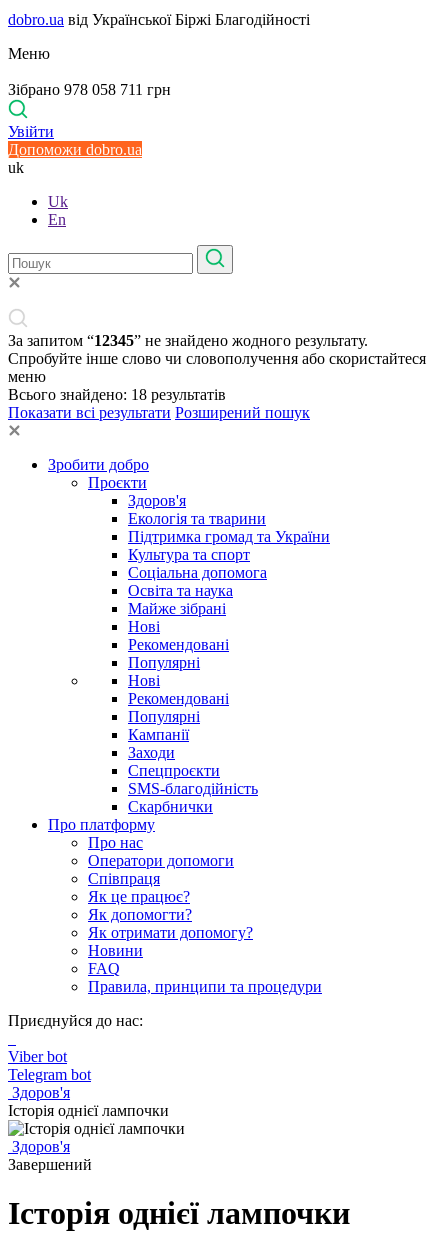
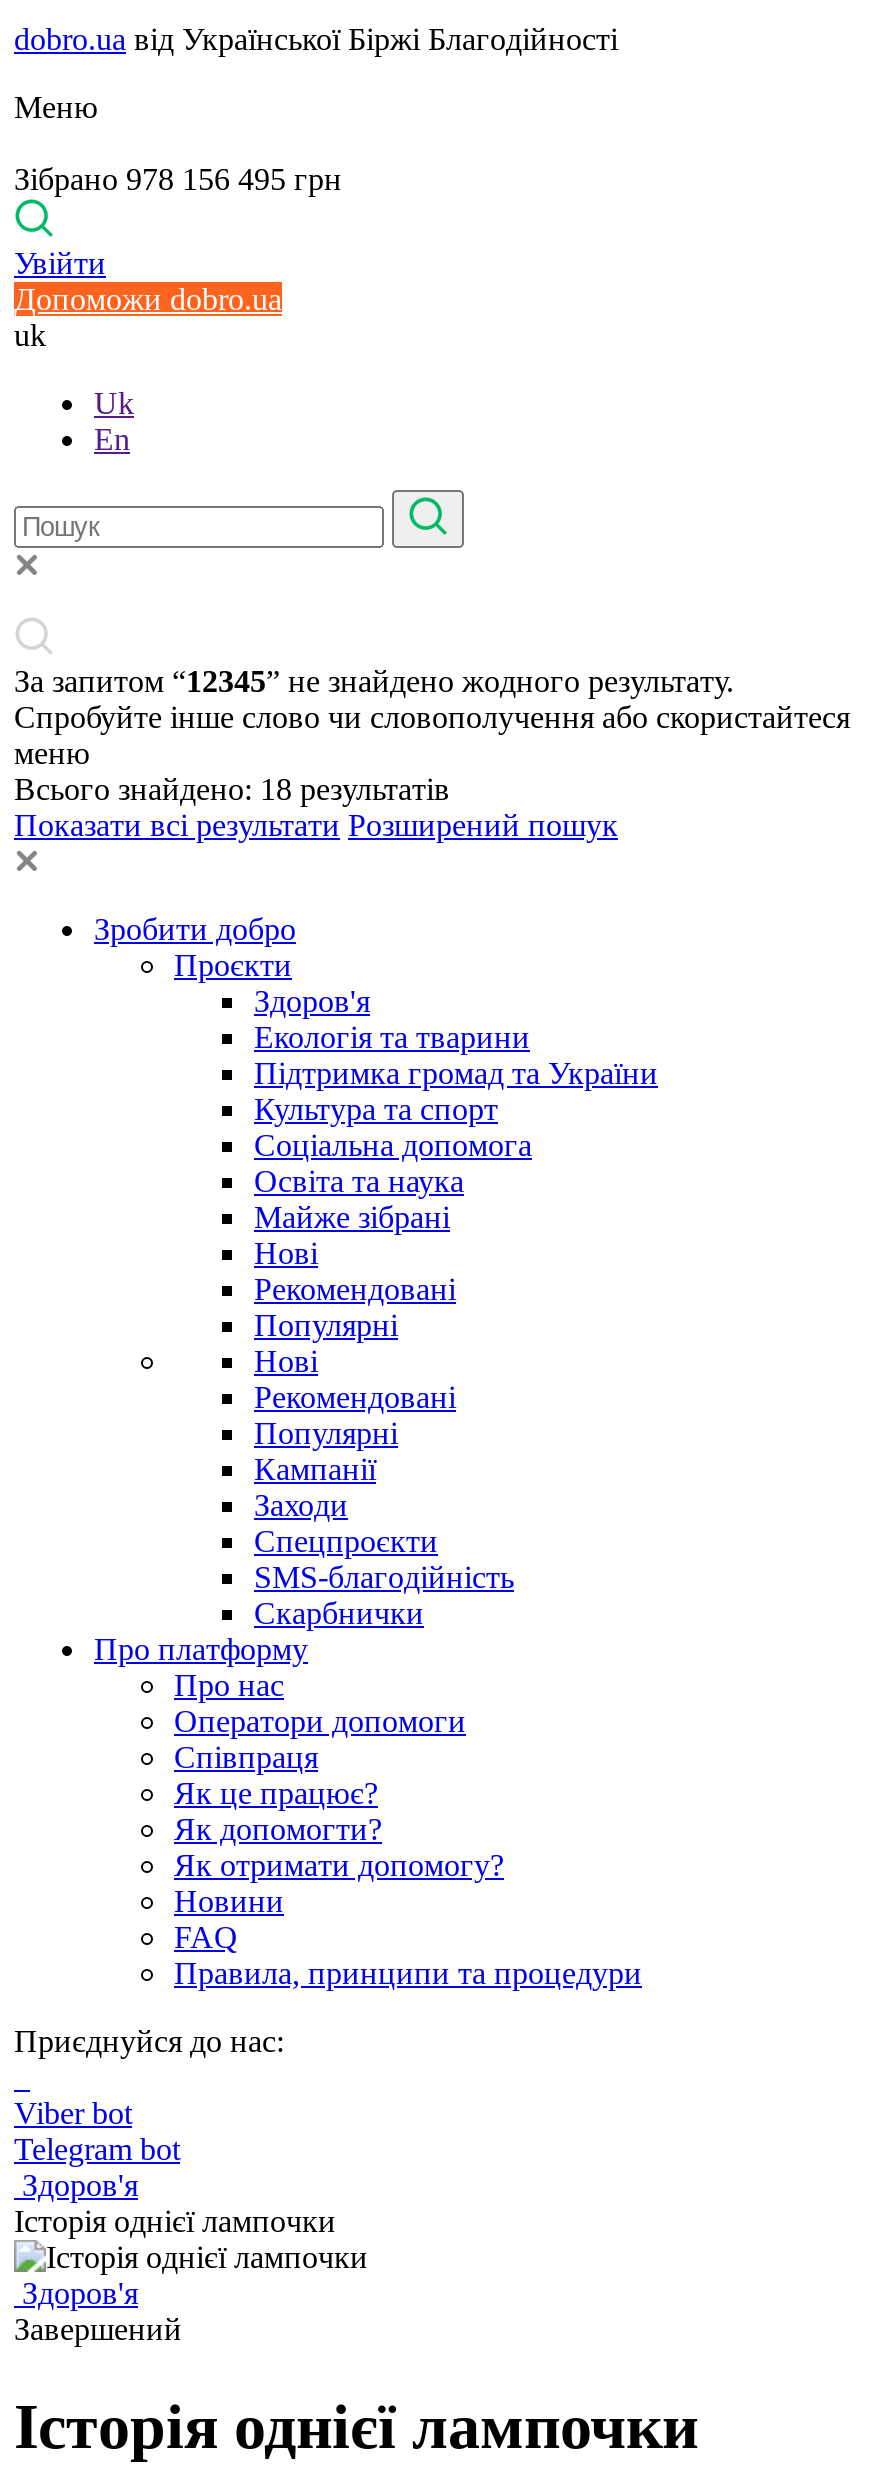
- Зібрано 978 058 711 грн
+ Зібрано 978 156 495 грн
